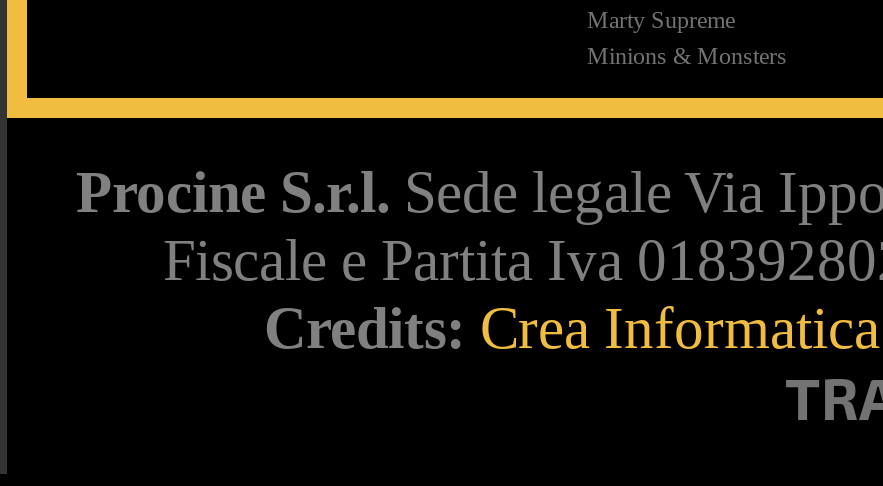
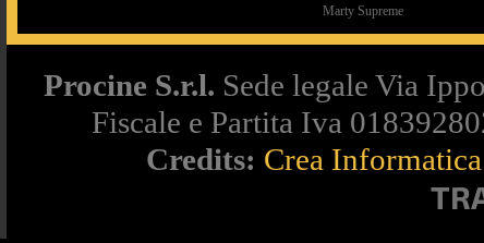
- Minions & Monsters
